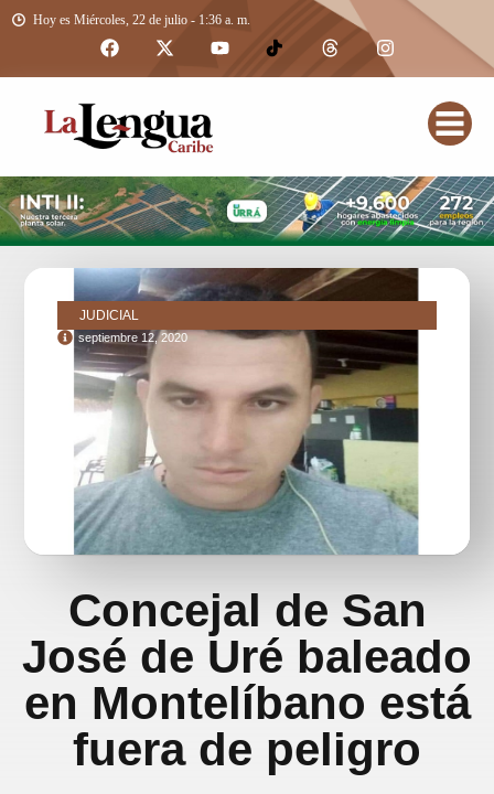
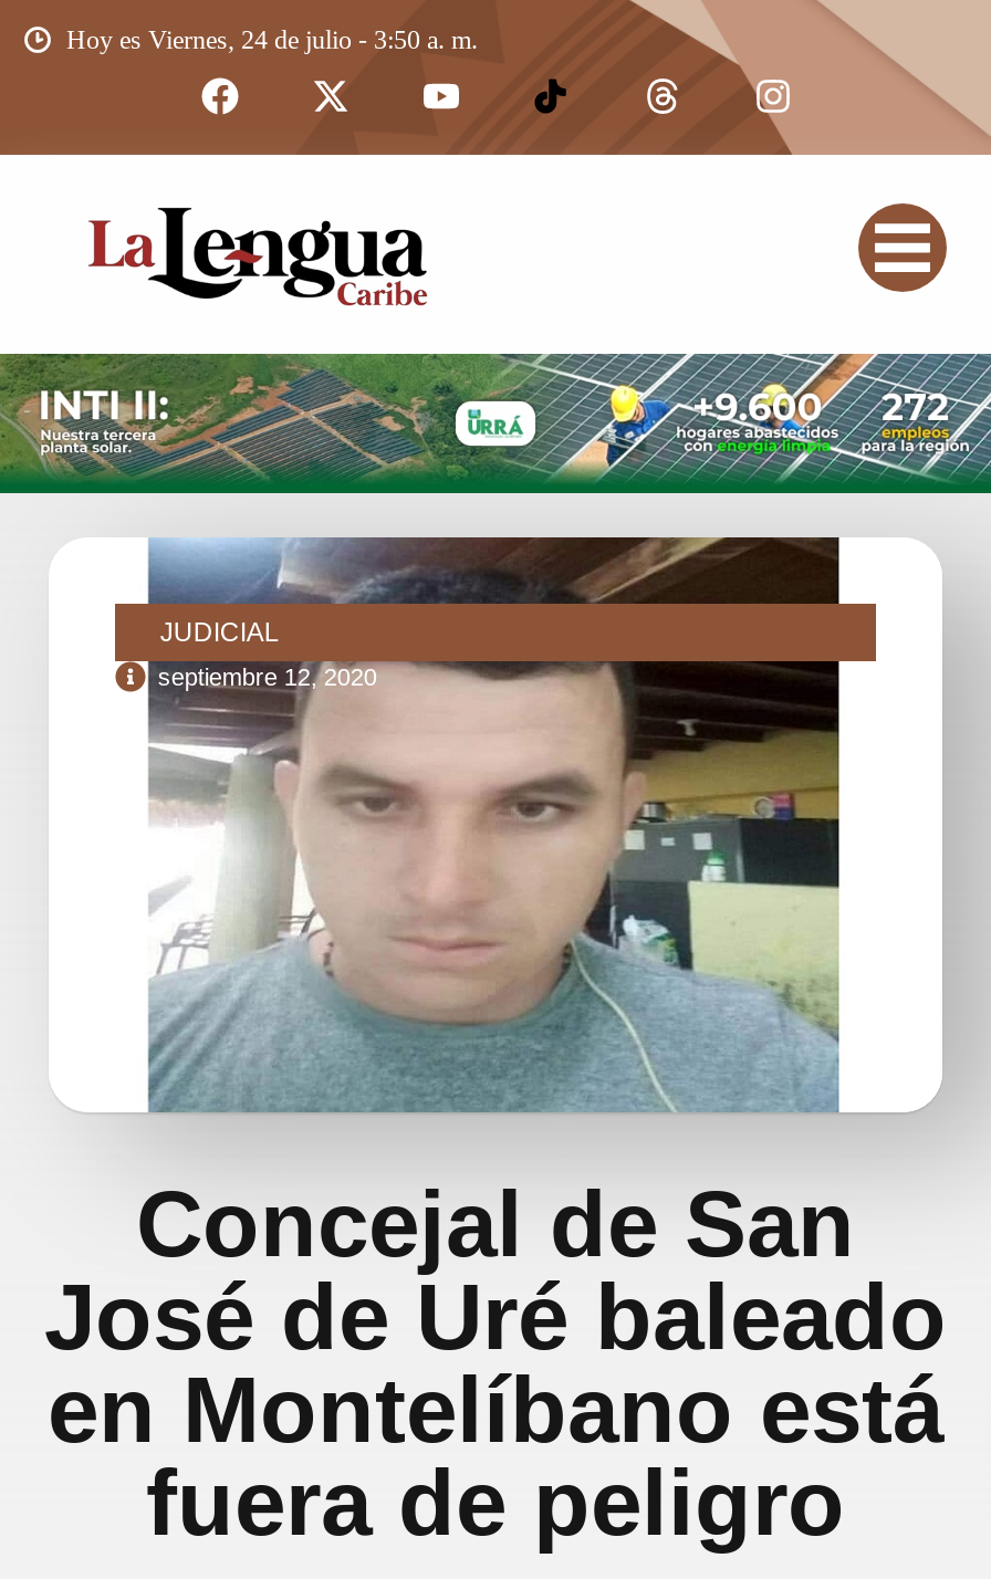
- Hoy es Miércoles, 22 de julio - 1:36 a. m.
+ Hoy es Viernes, 24 de julio - 3:50 a. m.
